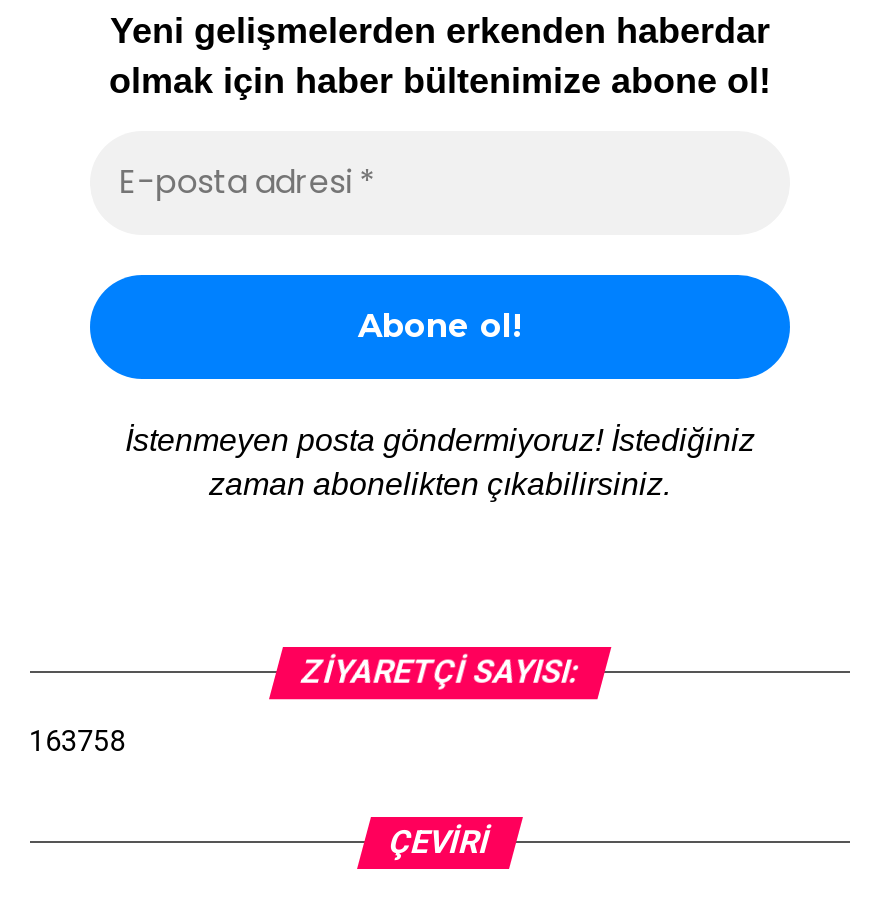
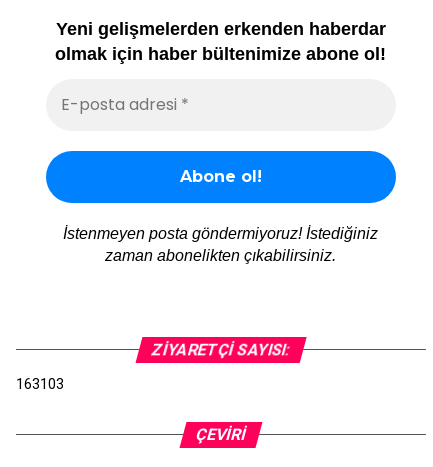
- 163758
+ 163103
